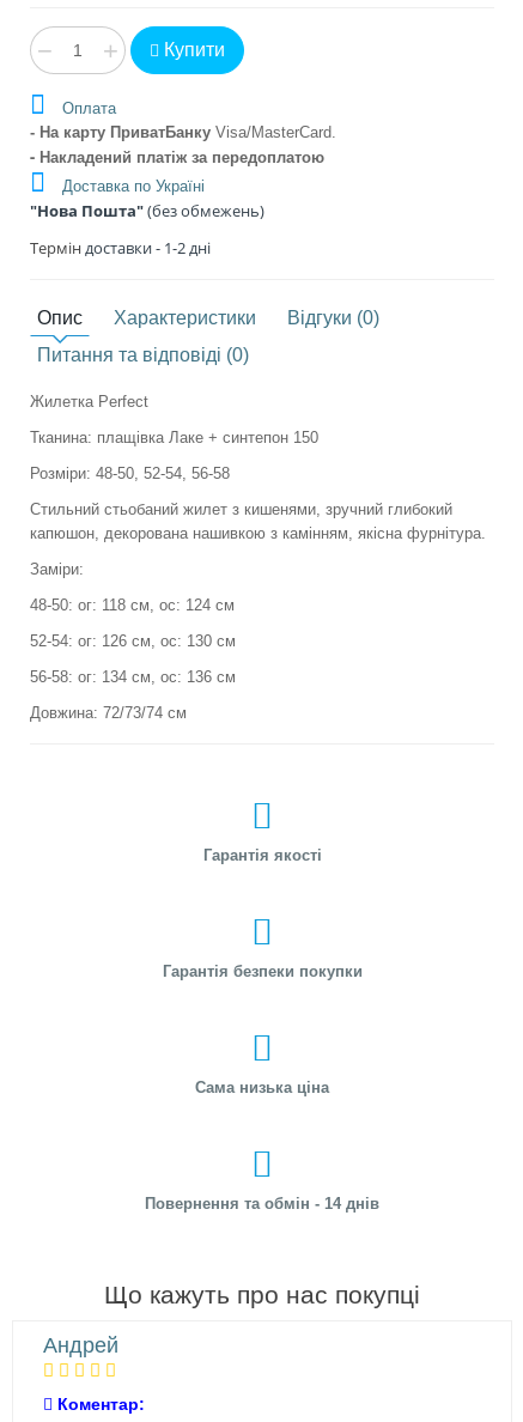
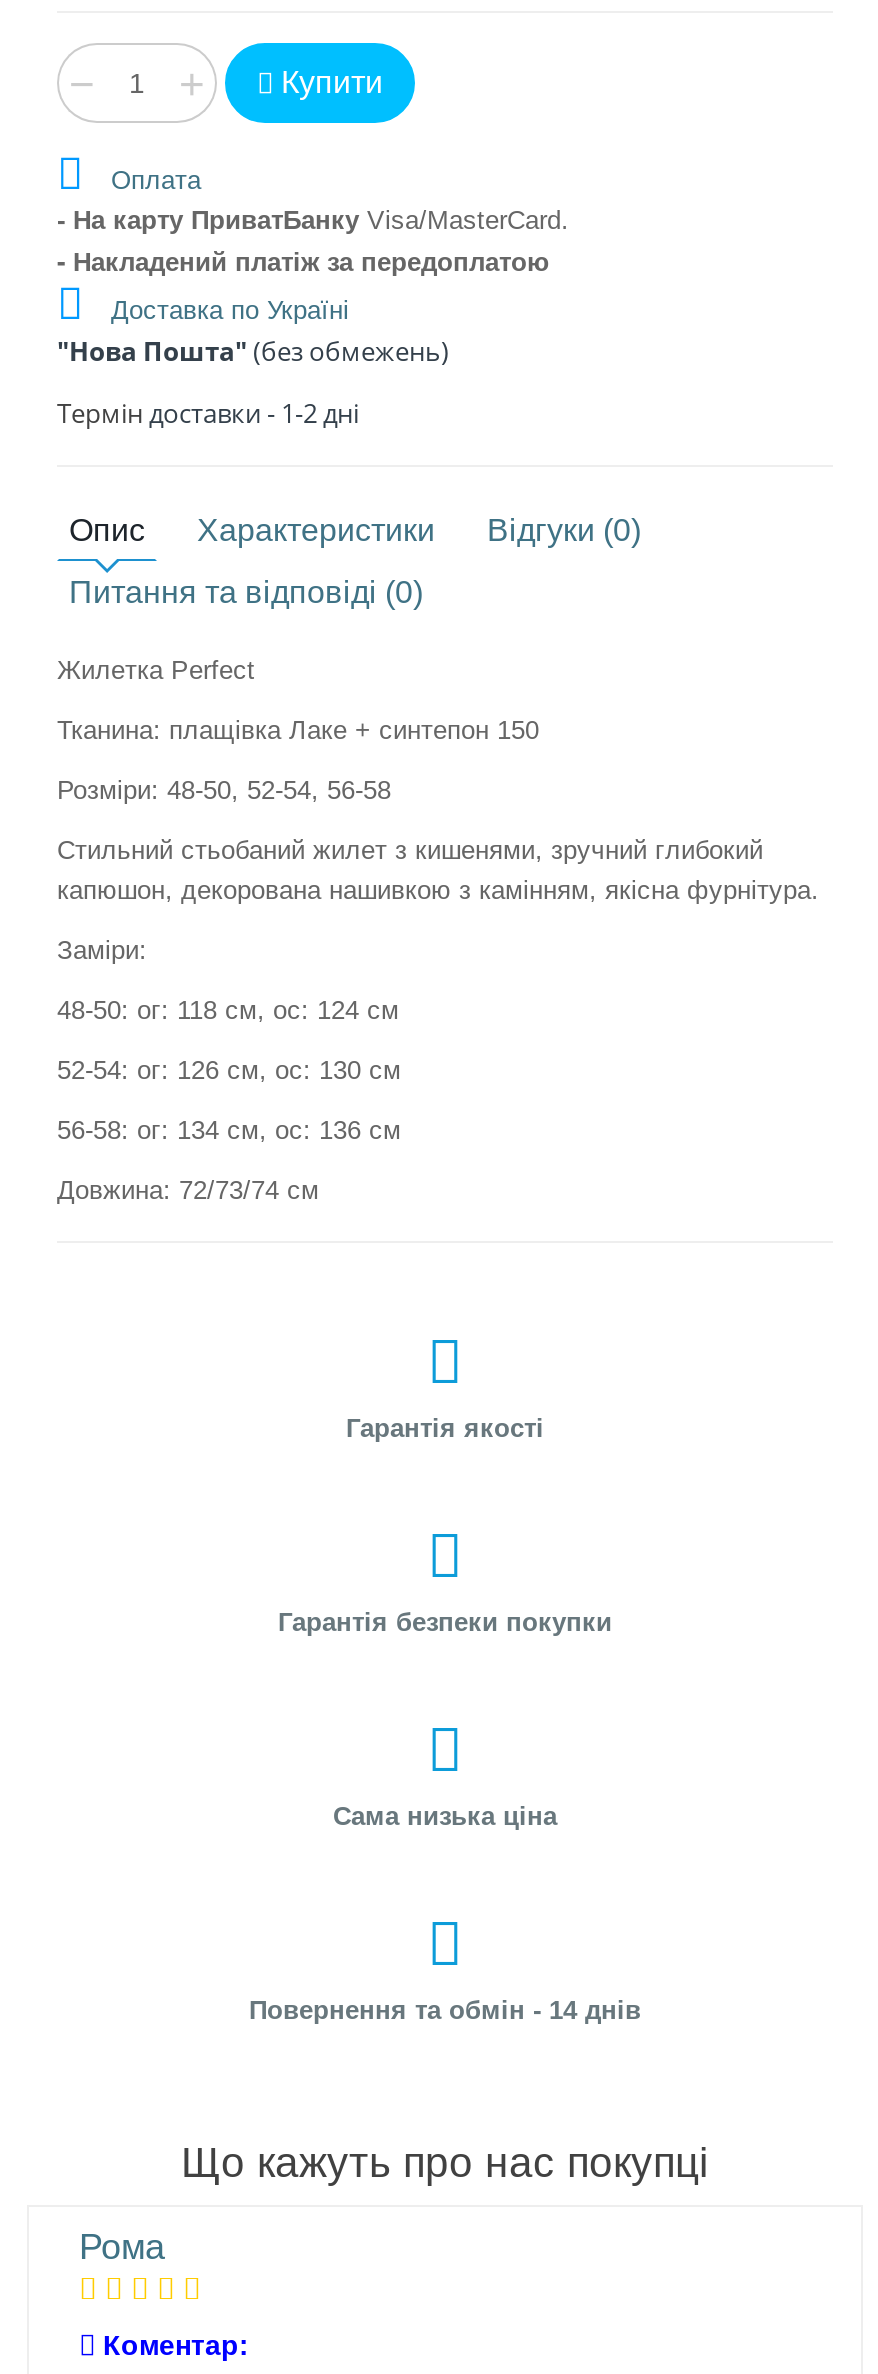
- Андрей
+ Рома
